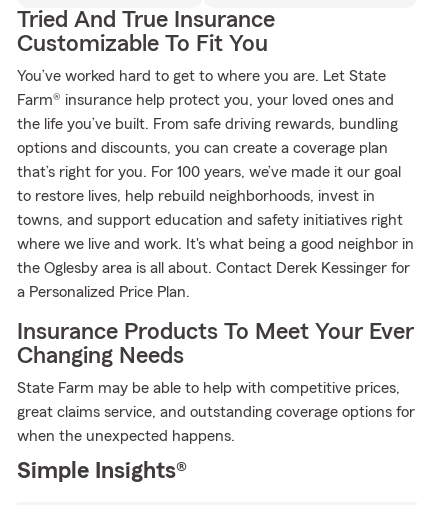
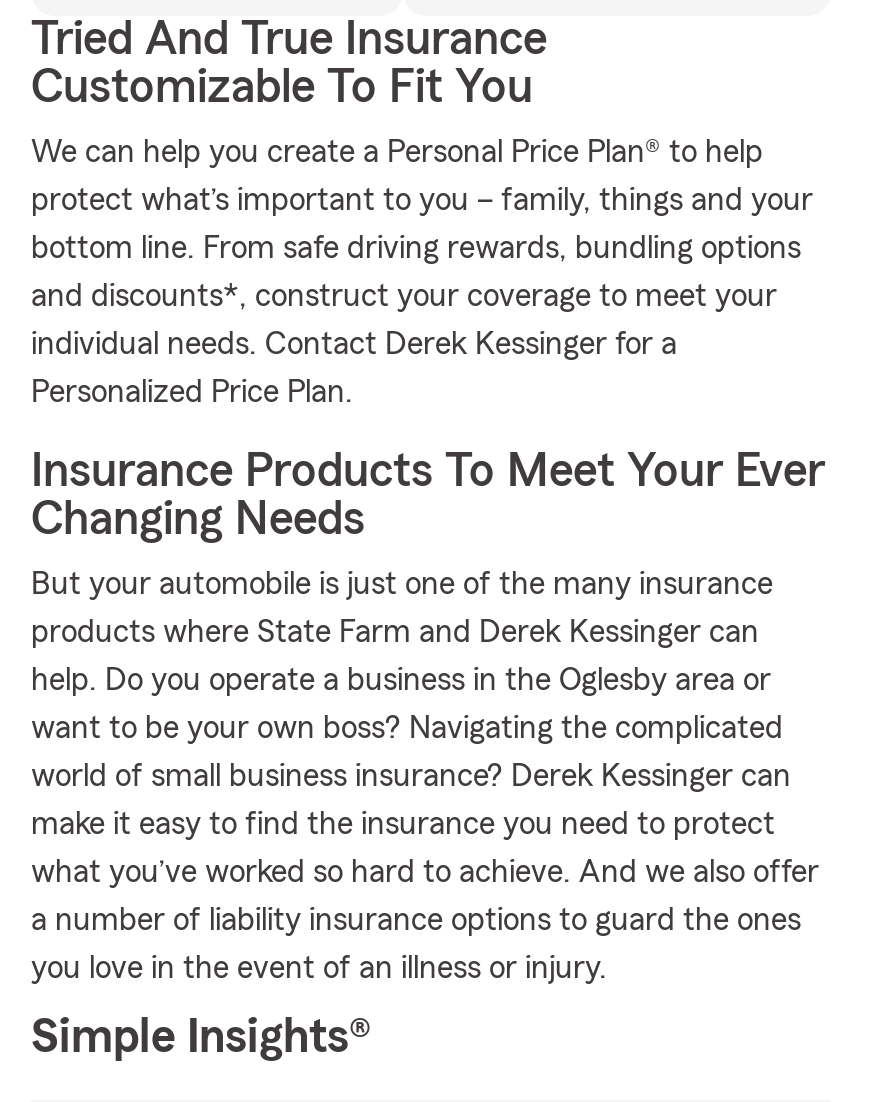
- You’ve worked hard to get to where you are. Let State
- Farm® insurance help protect you, your loved ones and
- the life you’ve built. From safe driving rewards, bundling
- options and discounts, you can create a coverage plan
- that’s right for you. For 100 years, we’ve made it our goal
- to restore lives, help rebuild neighborhoods, invest in
- towns, and support education and safety initiatives right
- where we live and work. It's what being a good neighbor in
- the Oglesby area is all about. Contact Derek Kessinger for
- a Personalized Price Plan.
+ We can help you create a Personal Price Plan® to help
+ protect what’s important to you – family, things and your
+ bottom line. From safe driving rewards, bundling options
+ and discounts*, construct your coverage to meet your
+ individual needs. Contact Derek Kessinger for a
+ Personalized Price Plan.

moved up: Insurance Products To Meet Your Ever | Changing Needs

- State Farm may be able to help with competitive prices,
- great claims service, and outstanding coverage options for
- when the unexpected happens.
+ But your automobile is just one of the many insurance
+ products where State Farm and Derek Kessinger can
+ help. Do you operate a business in the Oglesby area or
+ want to be your own boss? Navigating the complicated
+ world of small business insurance? Derek Kessinger can
+ make it easy to find the insurance you need to protect
+ what you’ve worked so hard to achieve. And we also offer
+ a number of liability insurance options to guard the ones
+ you love in the event of an illness or injury.
